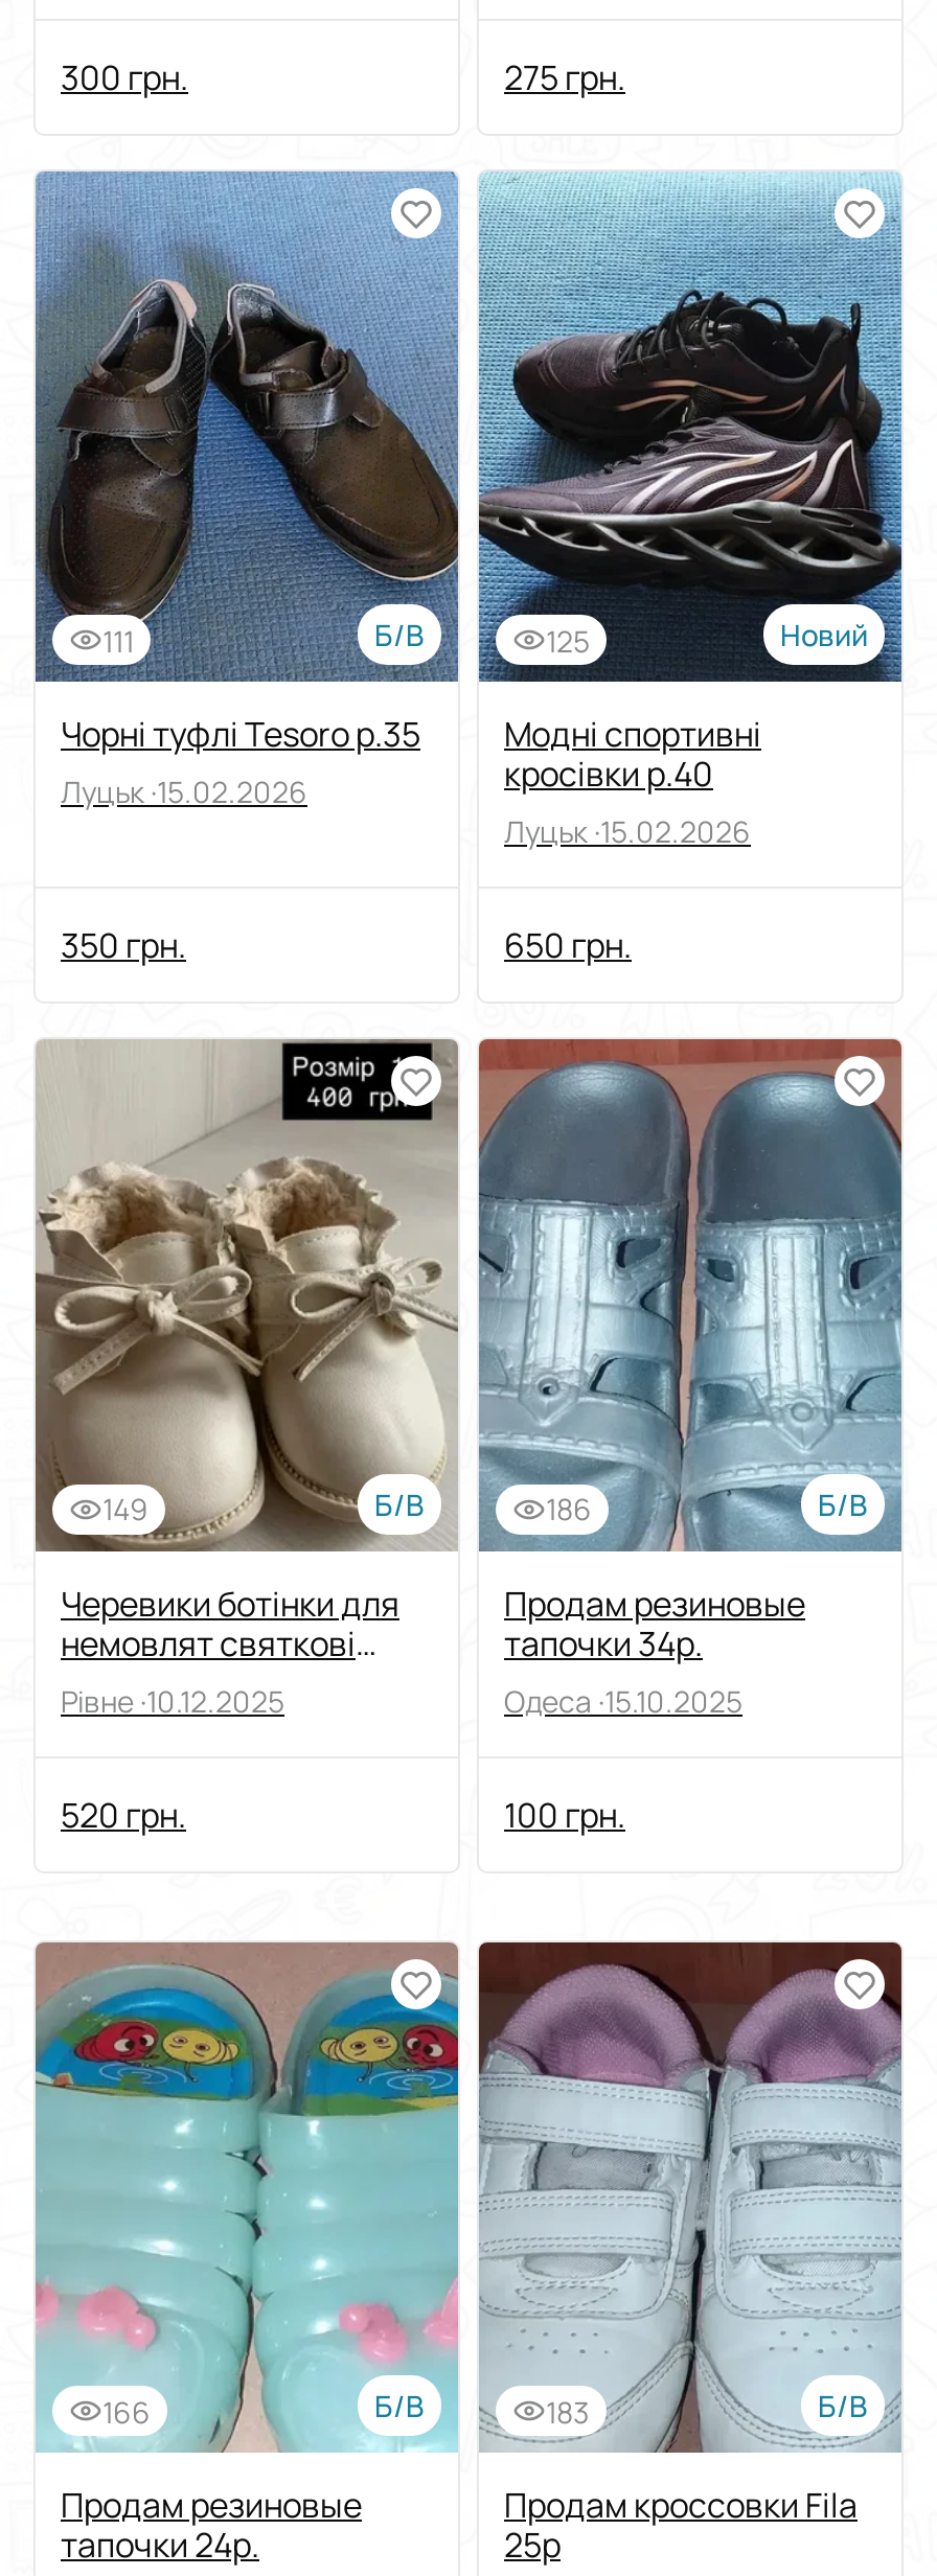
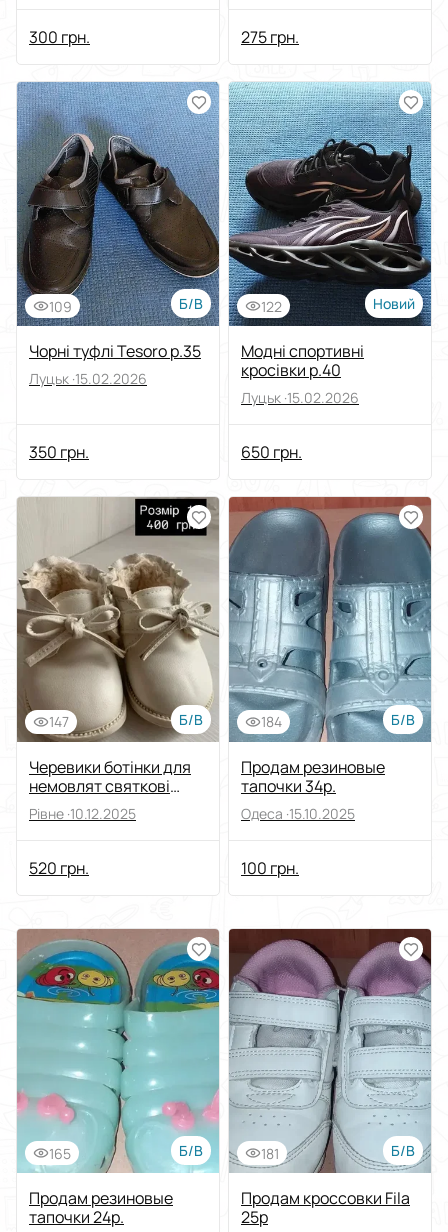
- 111
+ 109

- 125
+ 122

- 149
+ 147

- 186
+ 184

- 166
+ 165

- 183
+ 181
